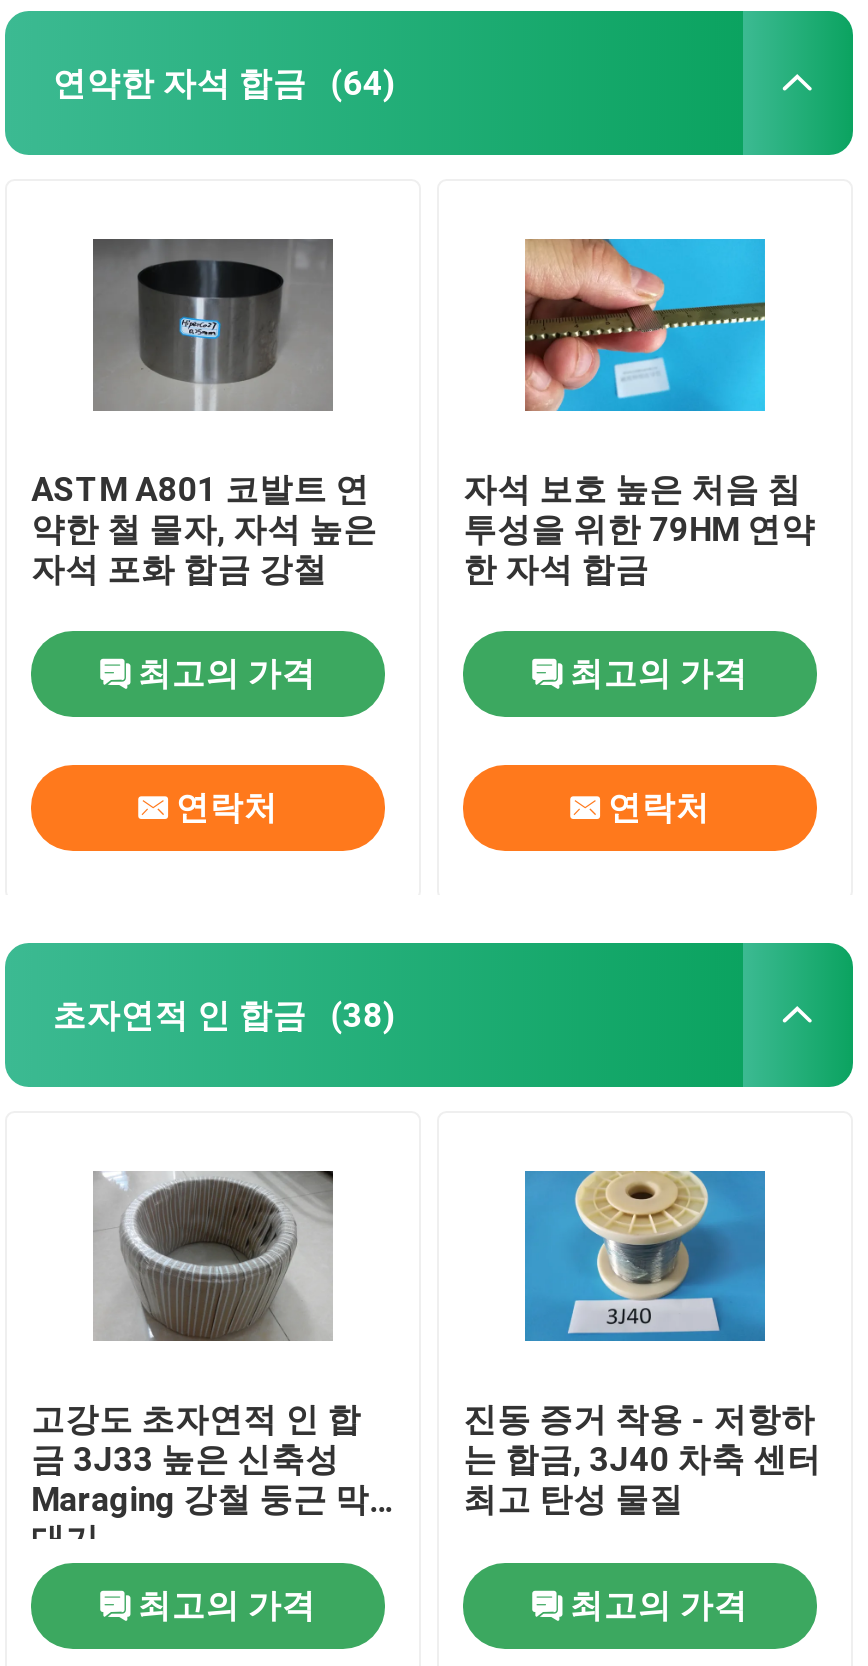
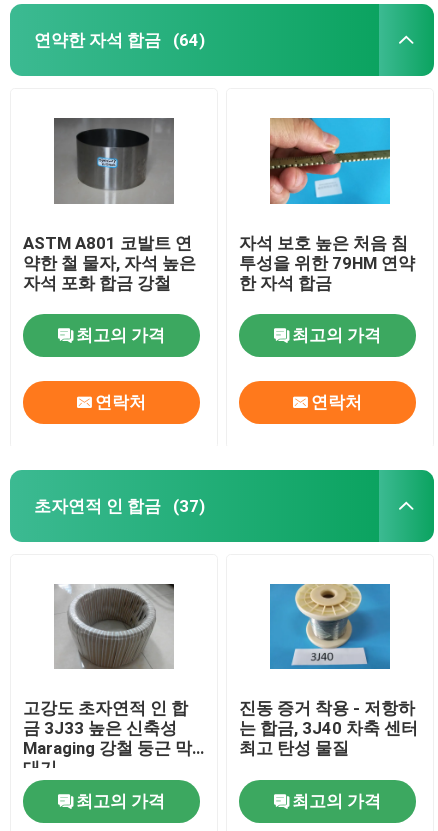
- 초자연적 인 합금 (38)
+ 초자연적 인 합금 (37)
